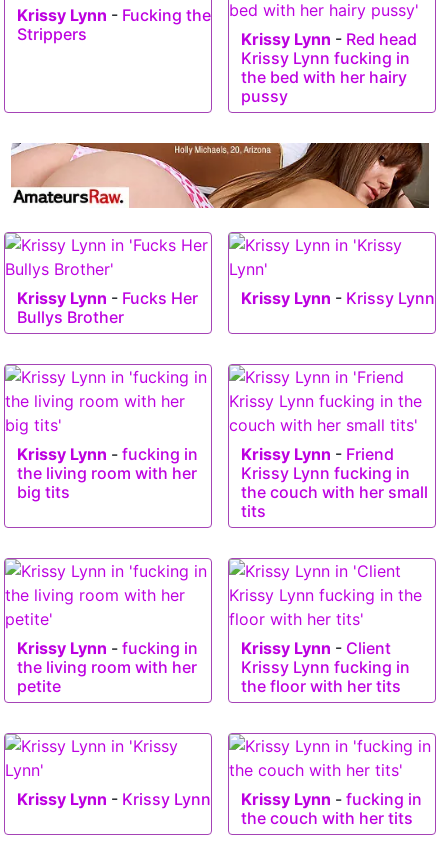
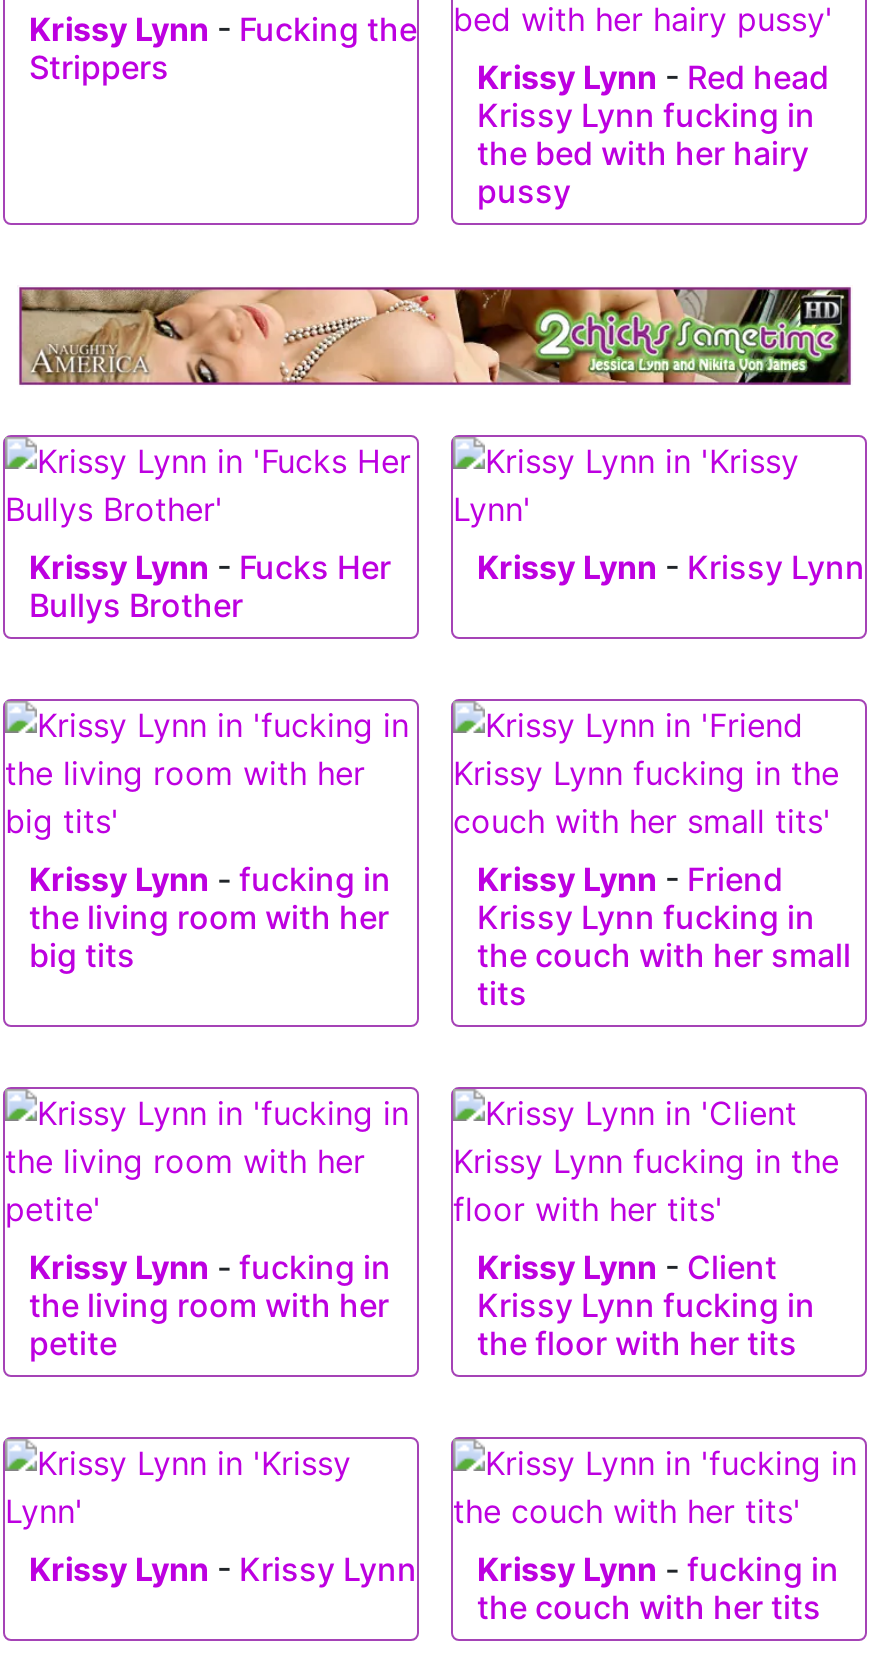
- [image]
+ [image]
